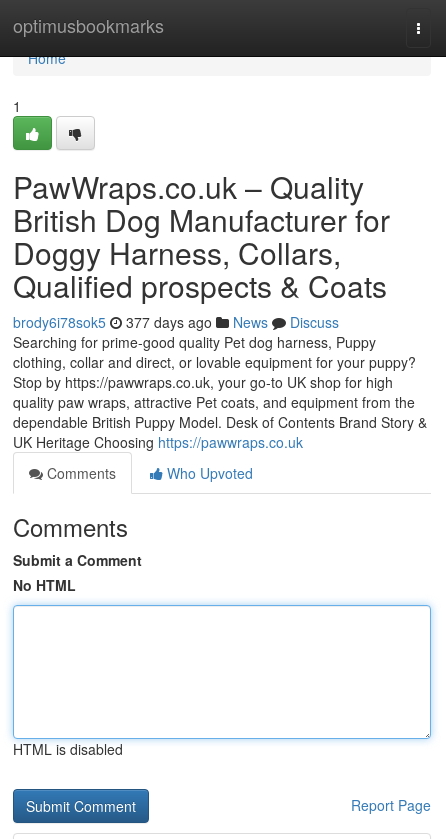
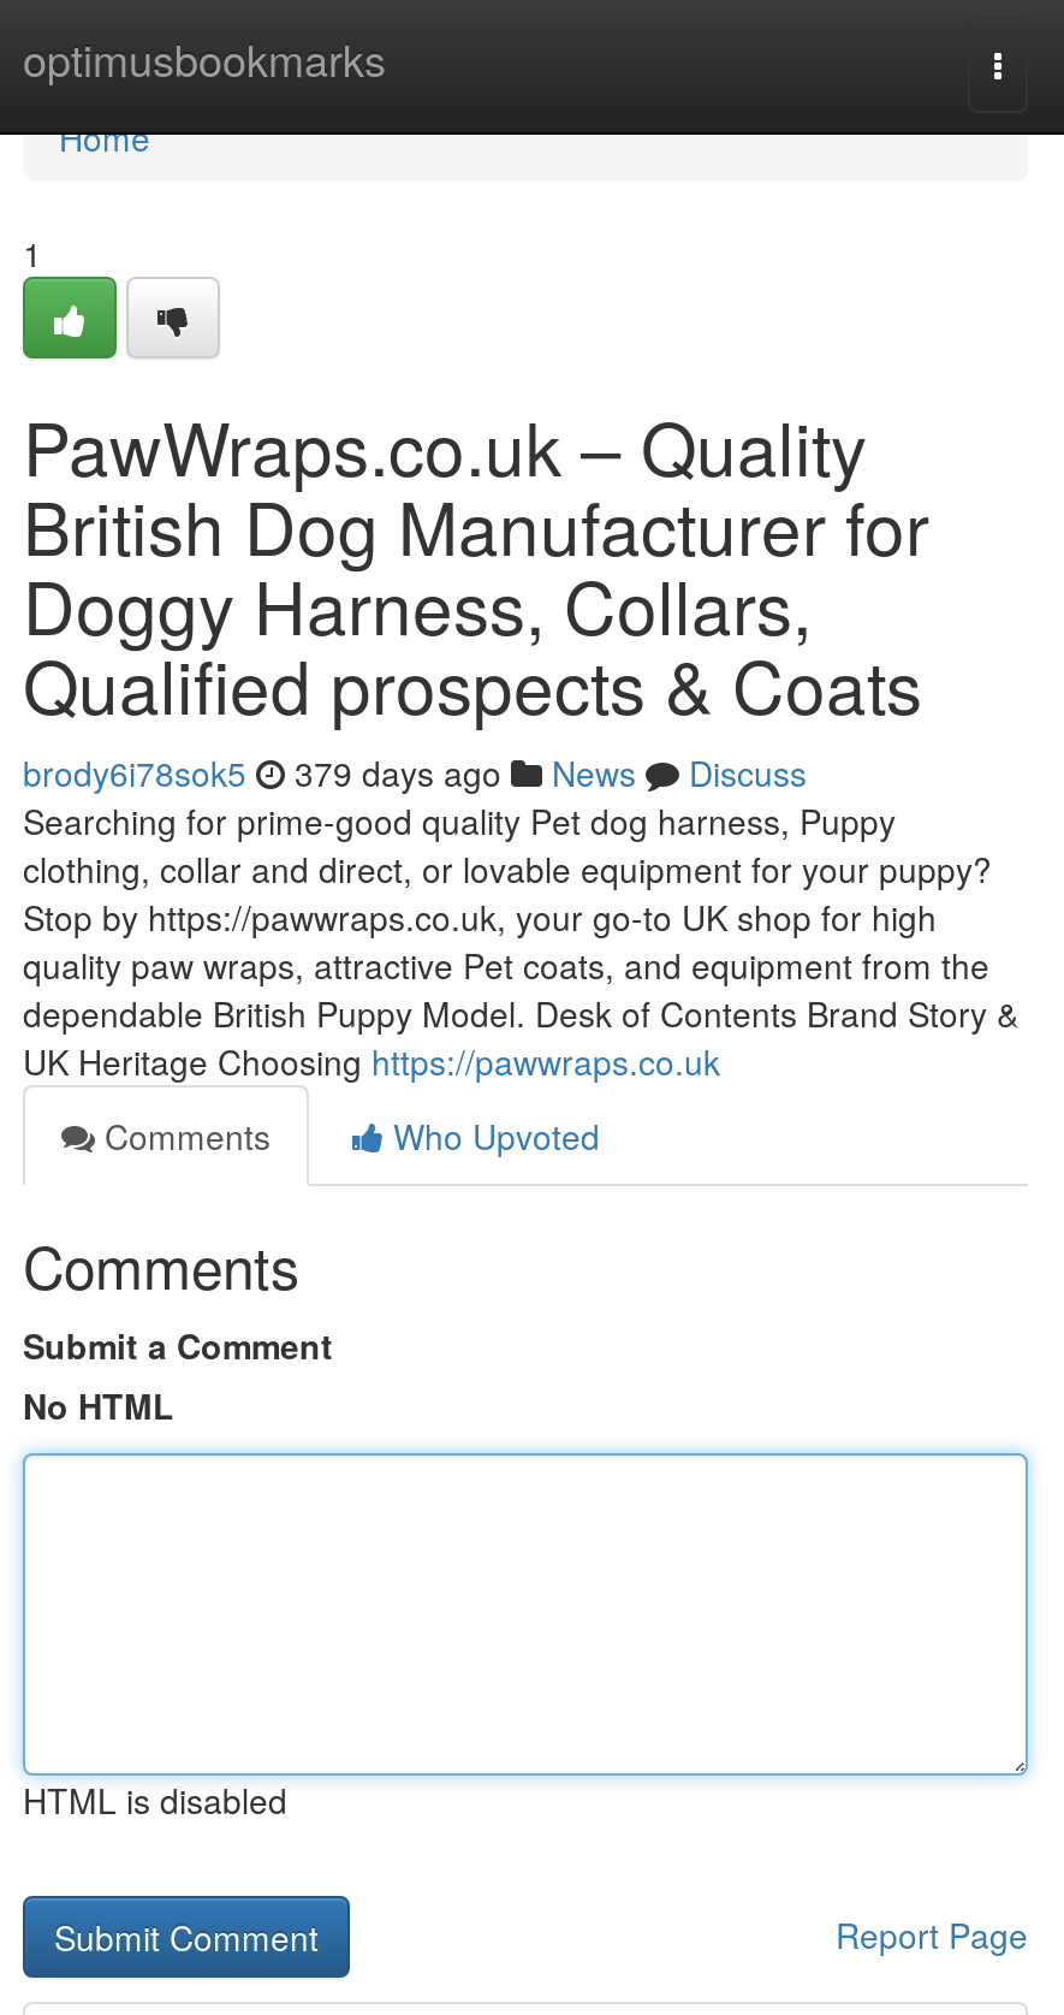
- brody6i78sok5 377 days ago News Discuss
+ brody6i78sok5 379 days ago News Discuss
